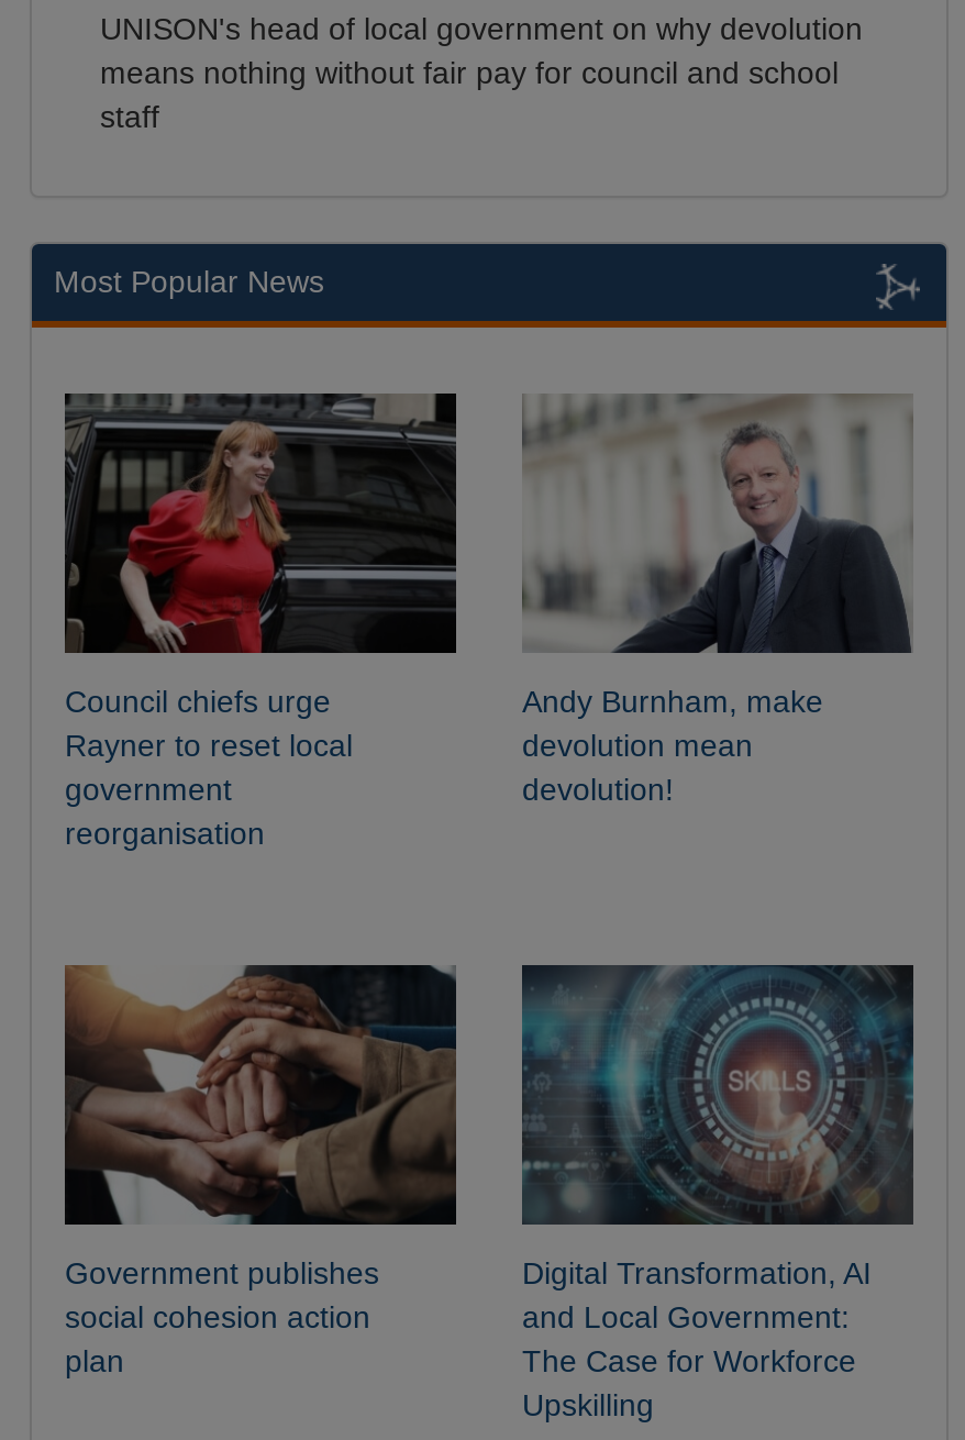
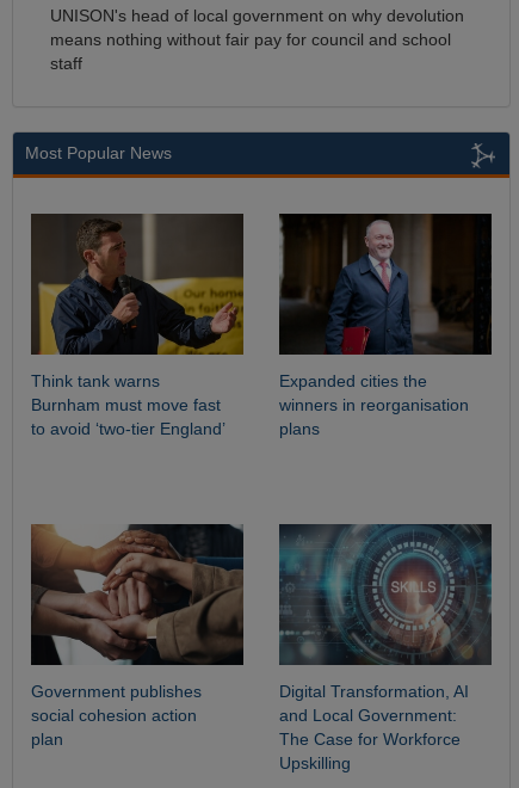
- [image]
- Council chiefs urge
- Rayner to reset local
- government
- reorganisation
+ [image]
+ Think tank warns
+ Burnham must move fast
+ to avoid ‘two-tier England’

- [image]
- Andy Burnham, make
- devolution mean
- devolution!
+ [image]
+ Expanded cities the
+ winners in reorganisation
+ plans
